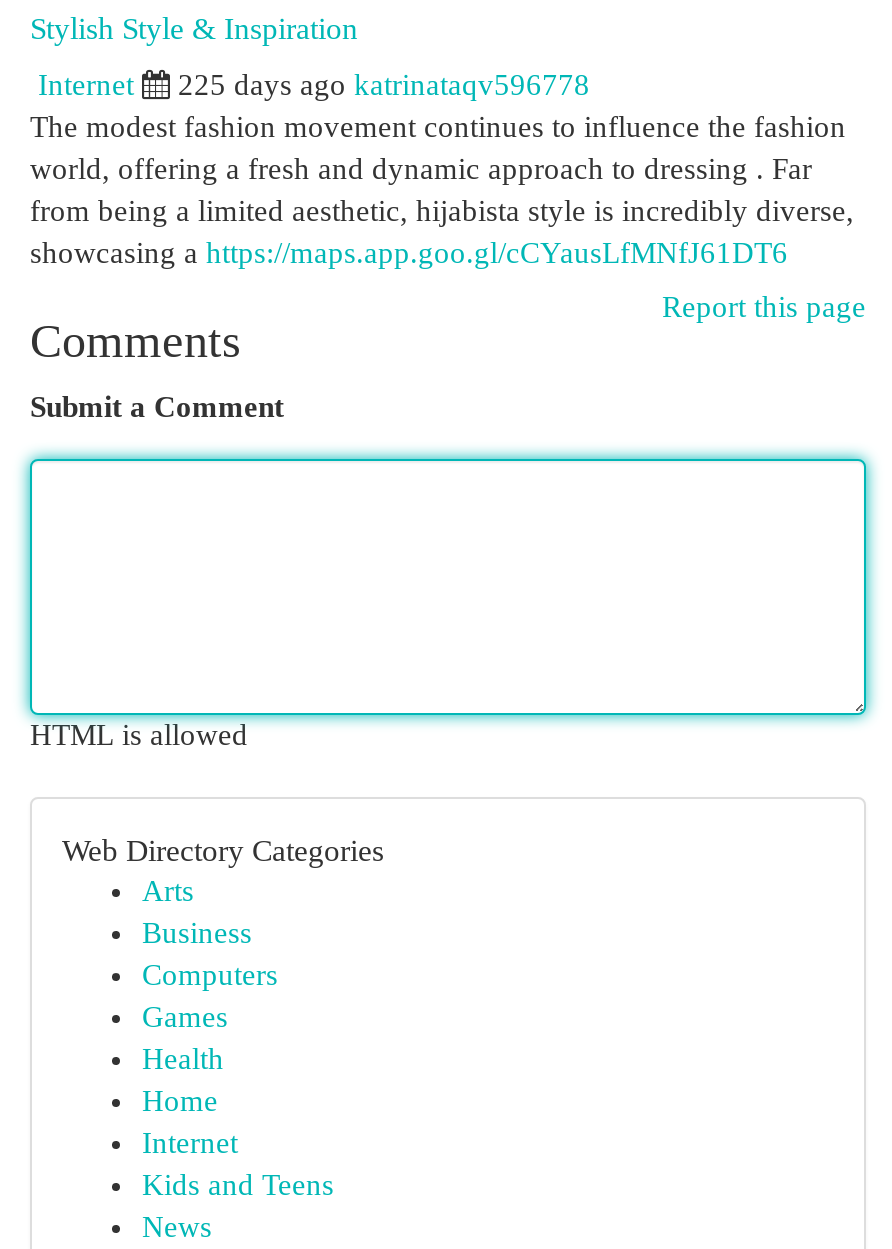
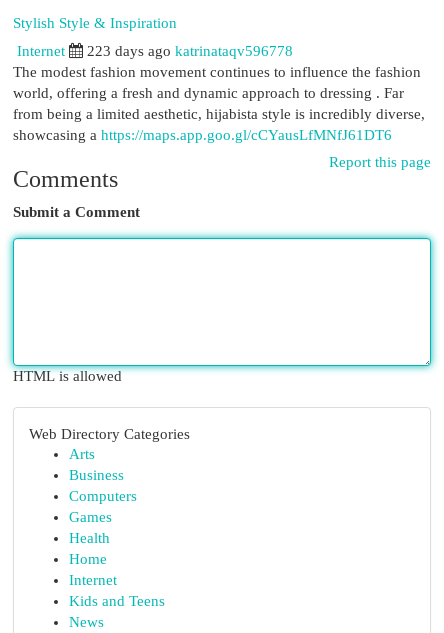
- 225 days ago katrinataqv596778
+ 223 days ago katrinataqv596778
